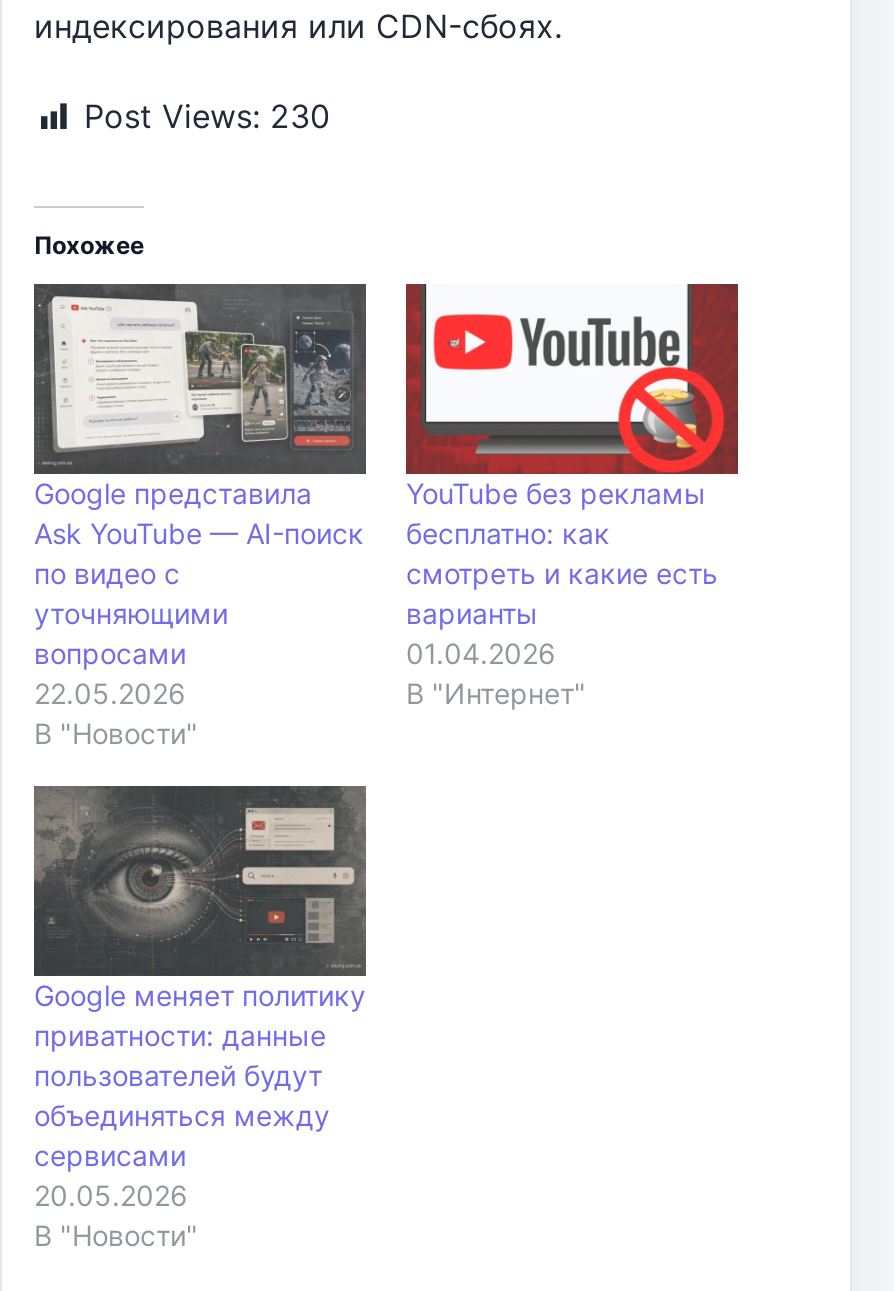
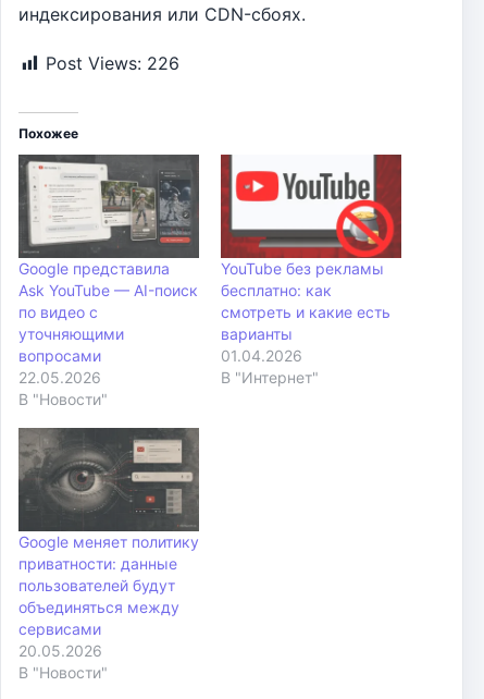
- Post Views: 230
+ Post Views: 226
